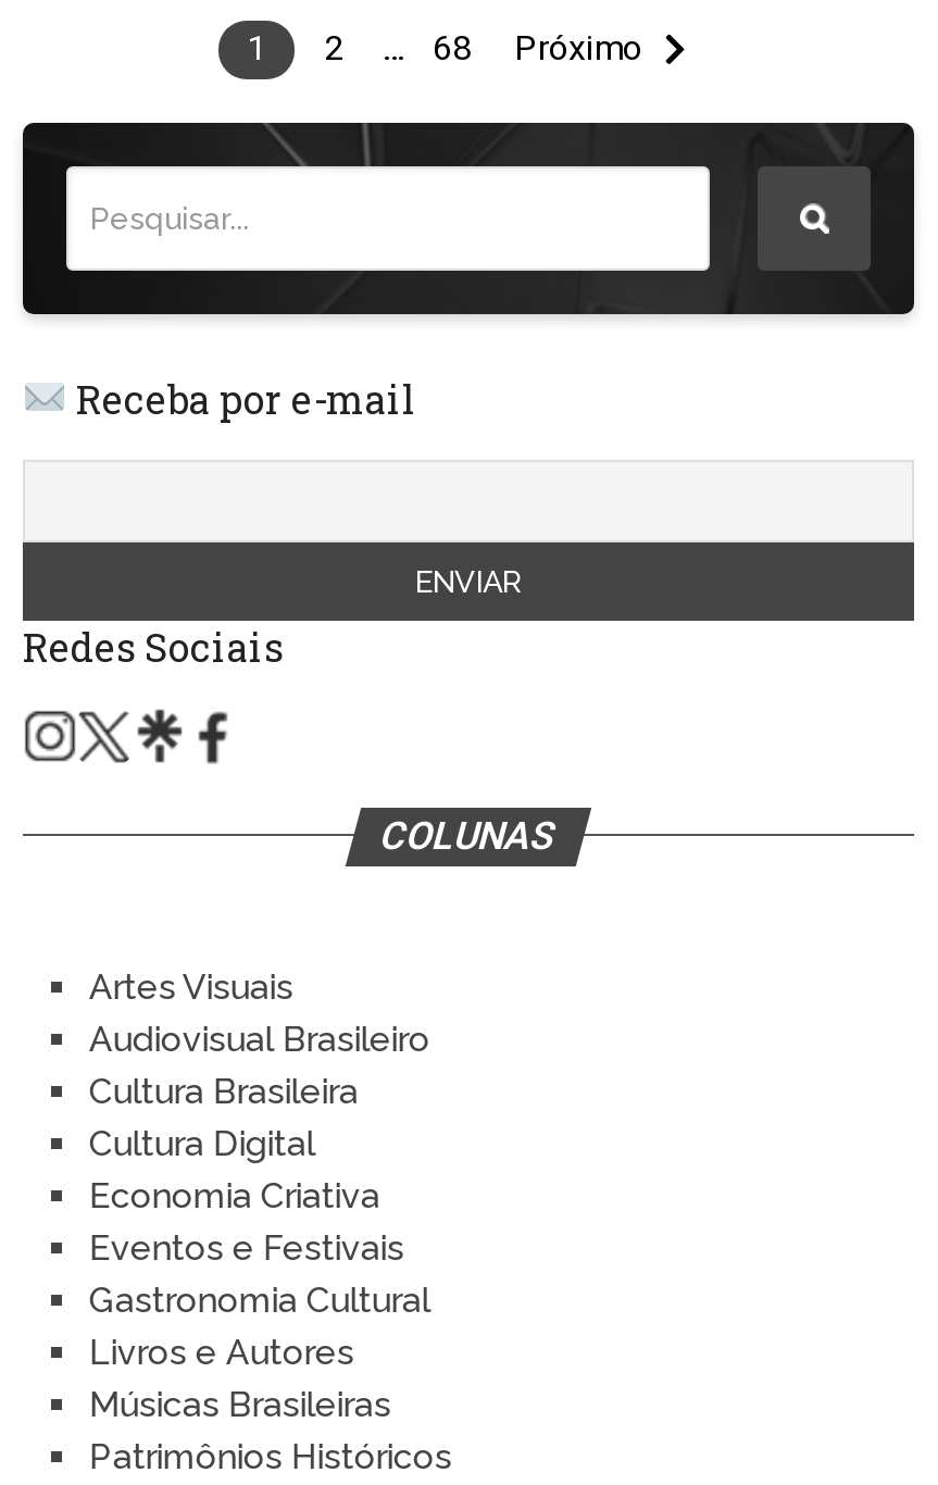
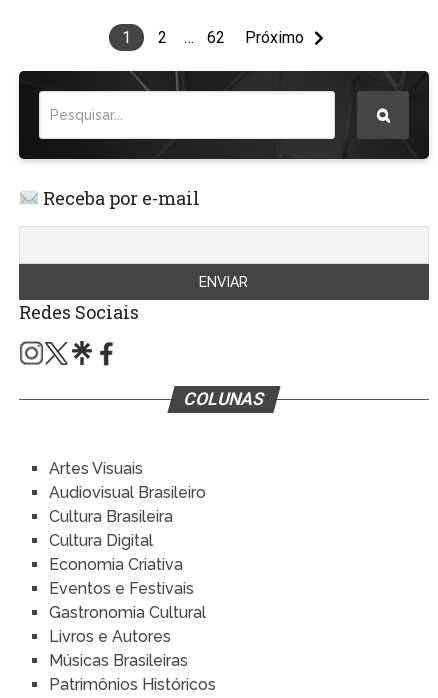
- 68
+ 62
